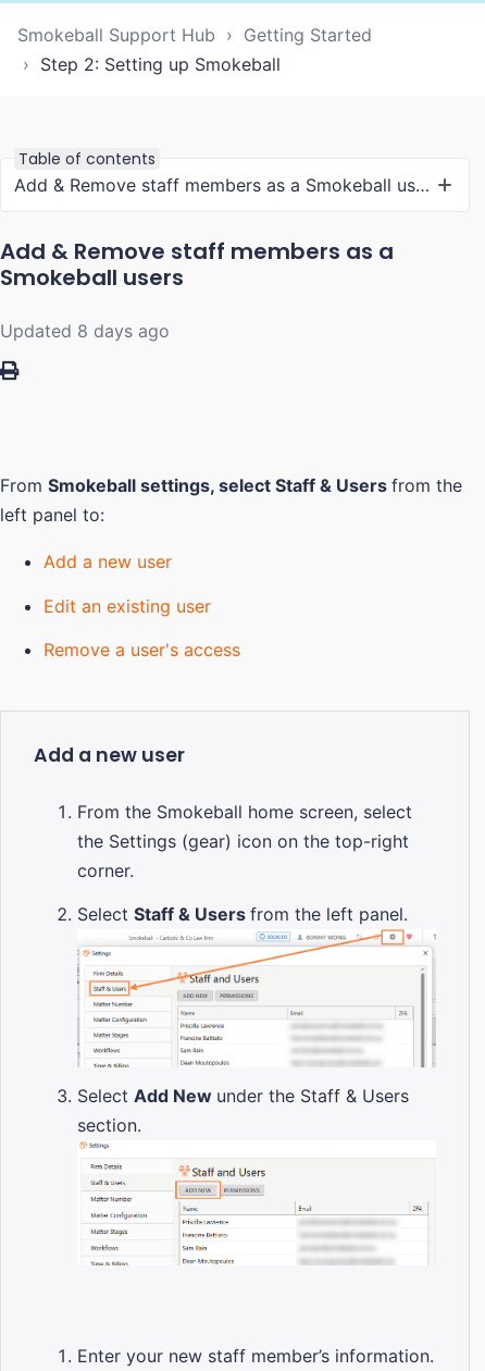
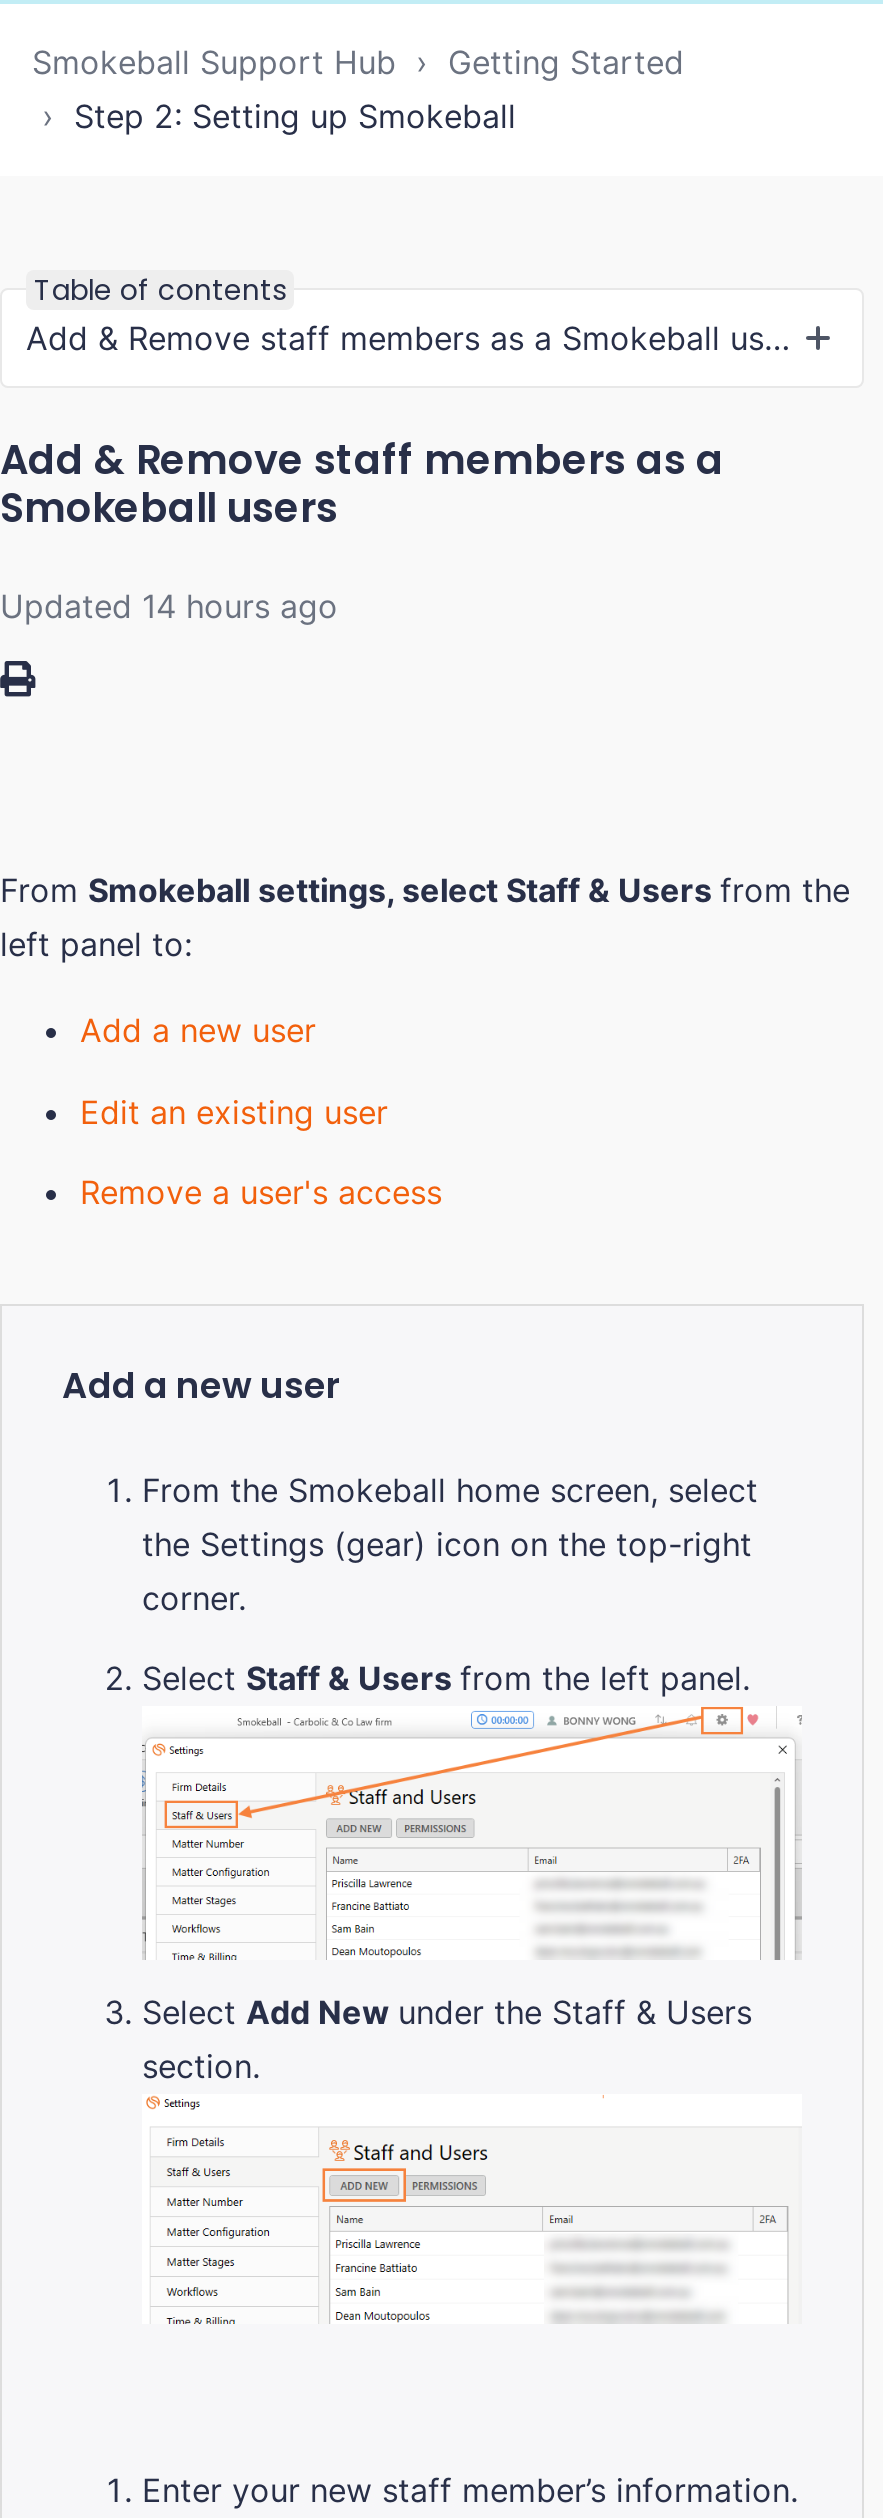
- Updated 8 days ago
+ Updated 14 hours ago
